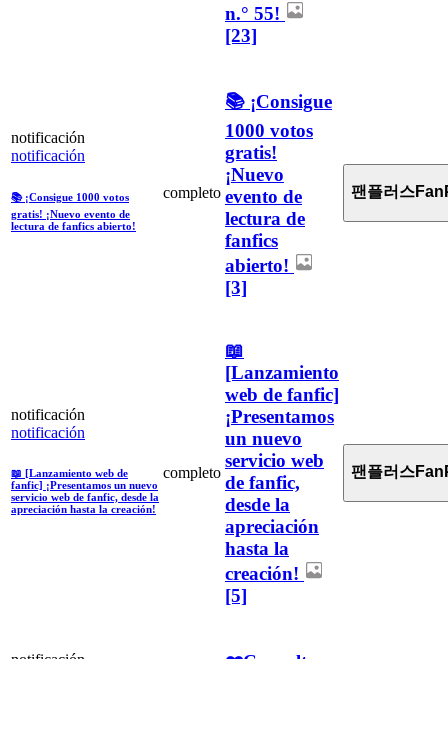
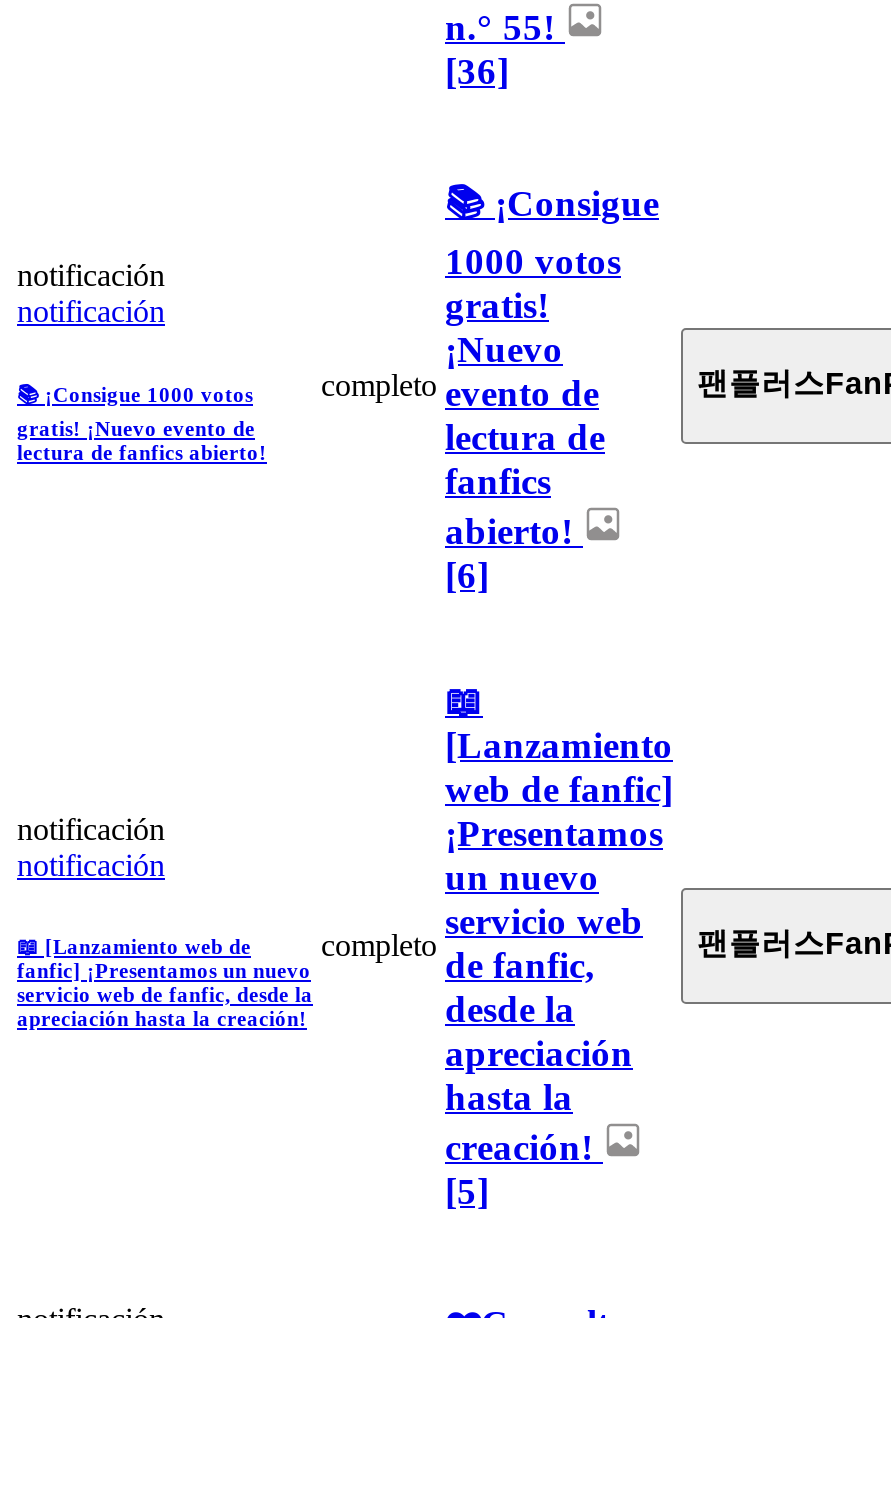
- [23]
+ [36]

- [3]
+ [6]
